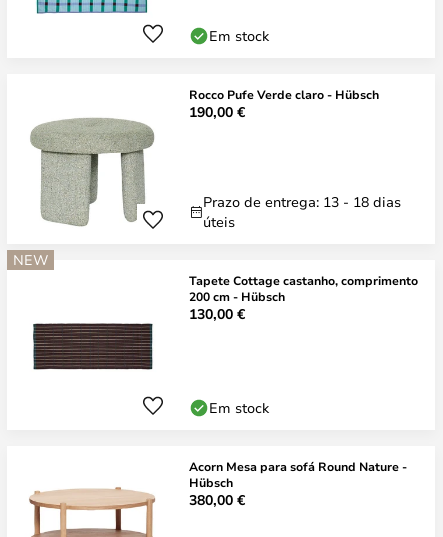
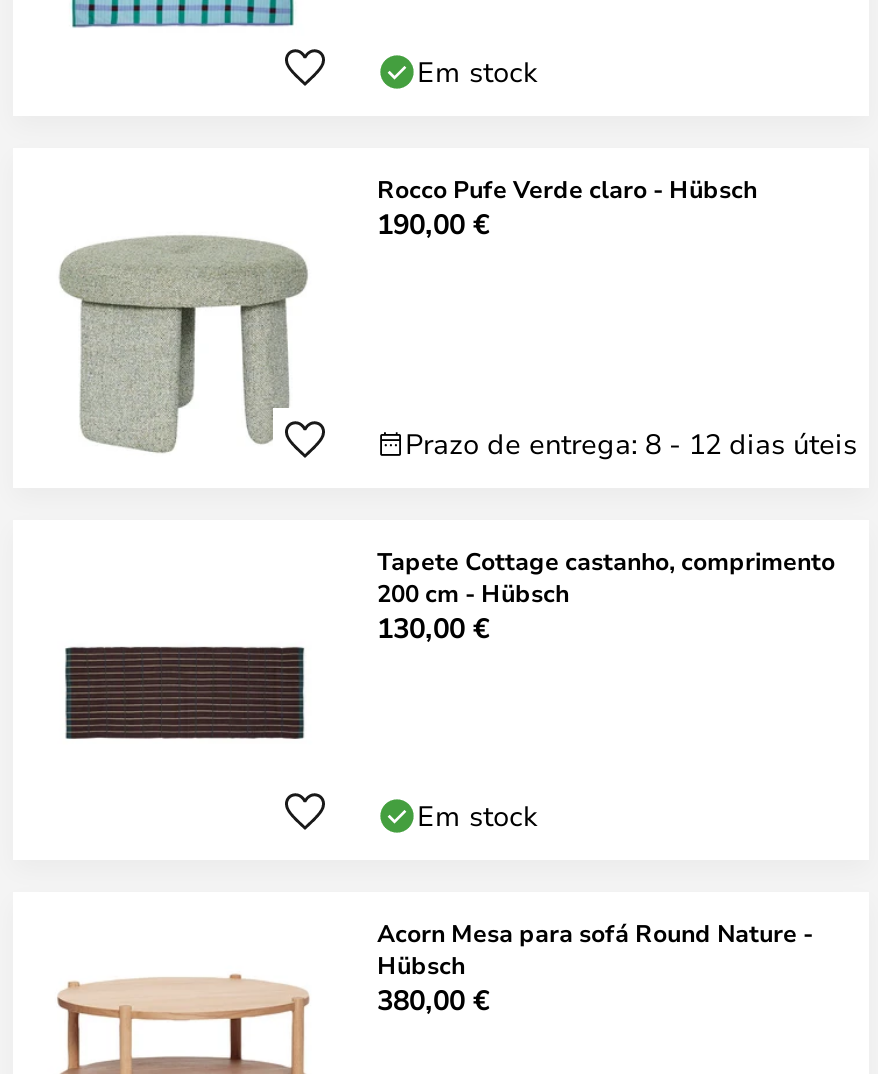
- Prazo de entrega: 13 - 18 dias
- úteis
- NEW
+ Prazo de entrega: 8 - 12 dias úteis
